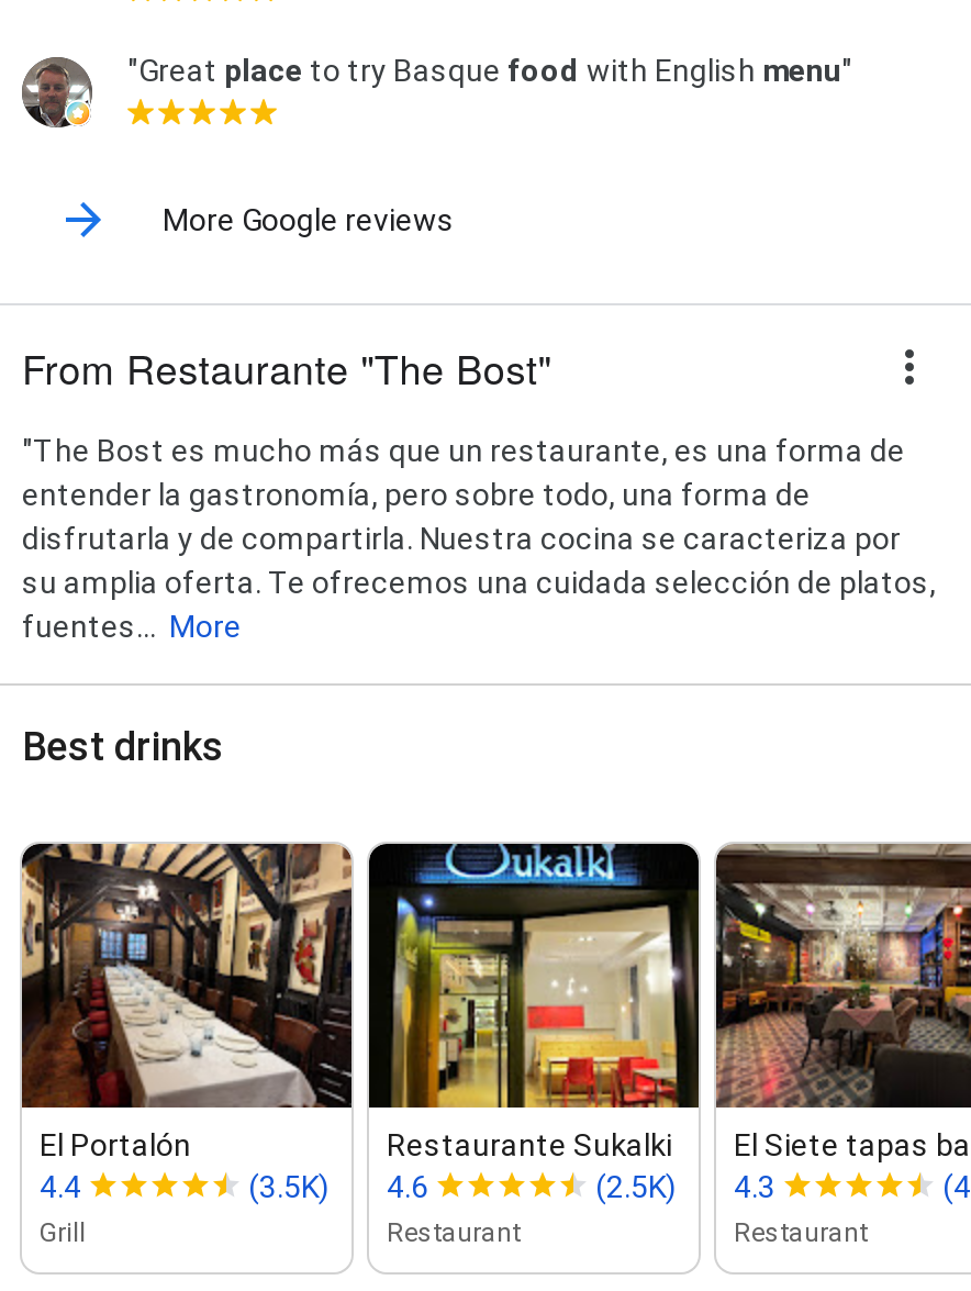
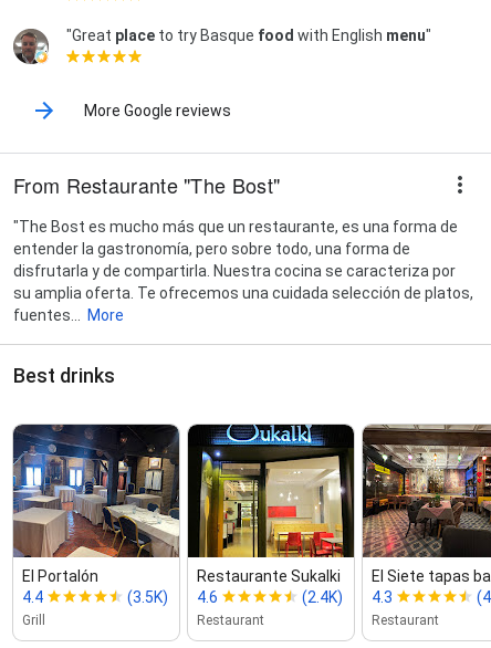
- [image]
+ [image]

- (2.5K) 4.3
+ (2.4K) 4.3
